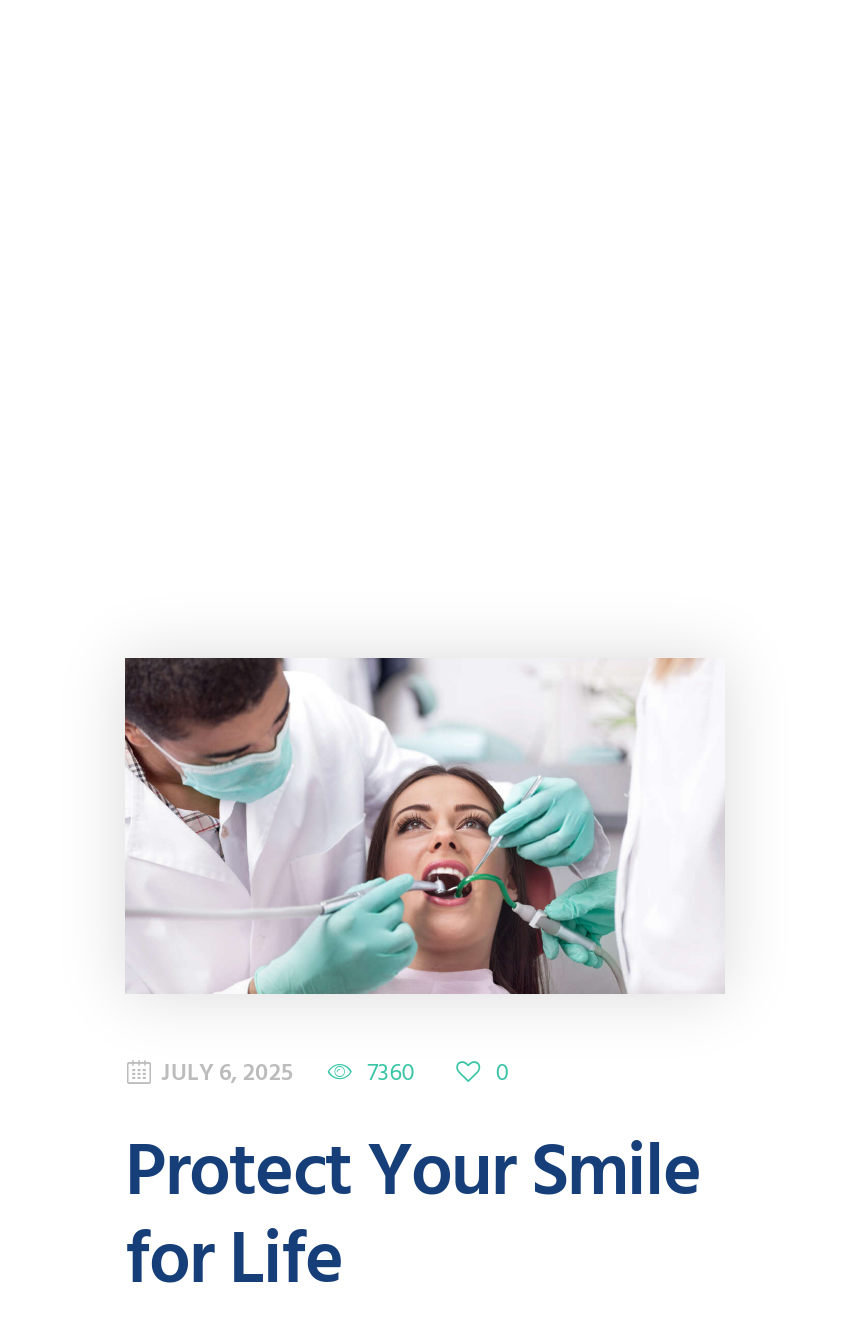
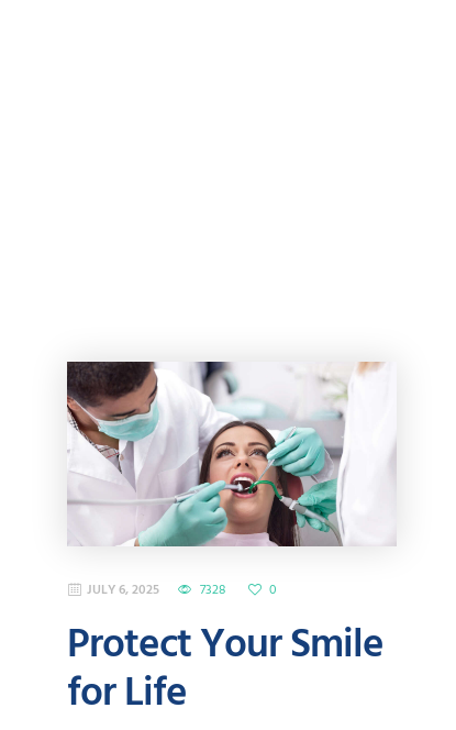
- JULY 6, 2025 7360
+ JULY 6, 2025 7328
